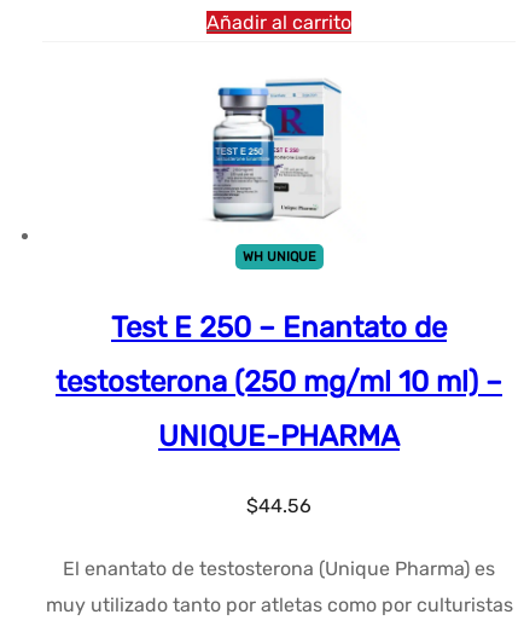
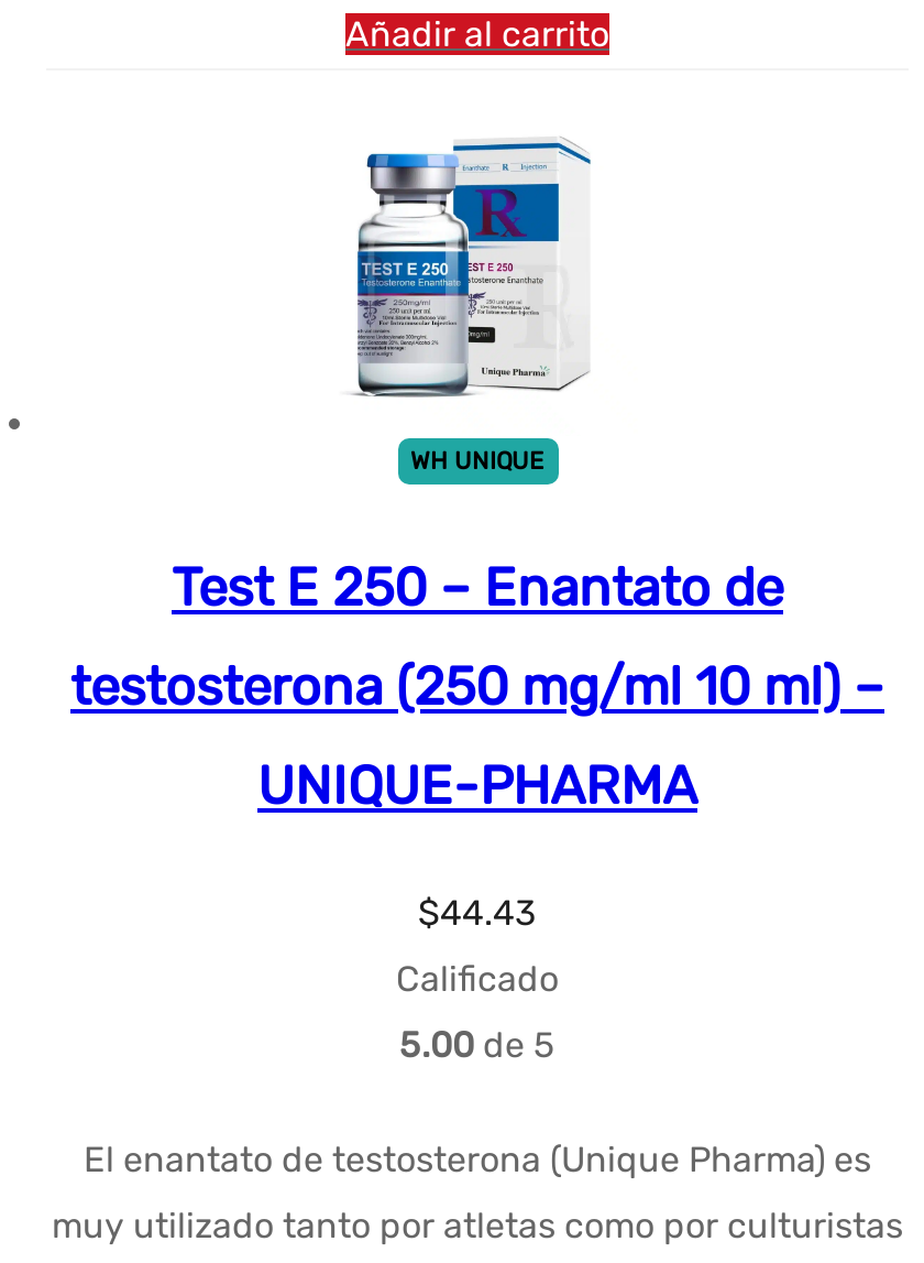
- $44.56
+ $44.43
+ Calificado
+ 5.00 de 5
